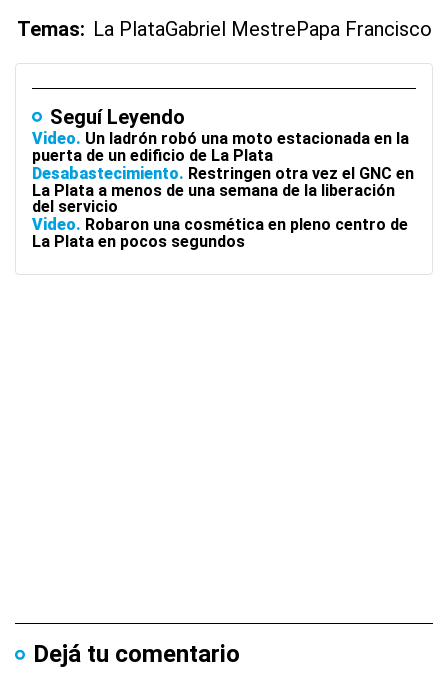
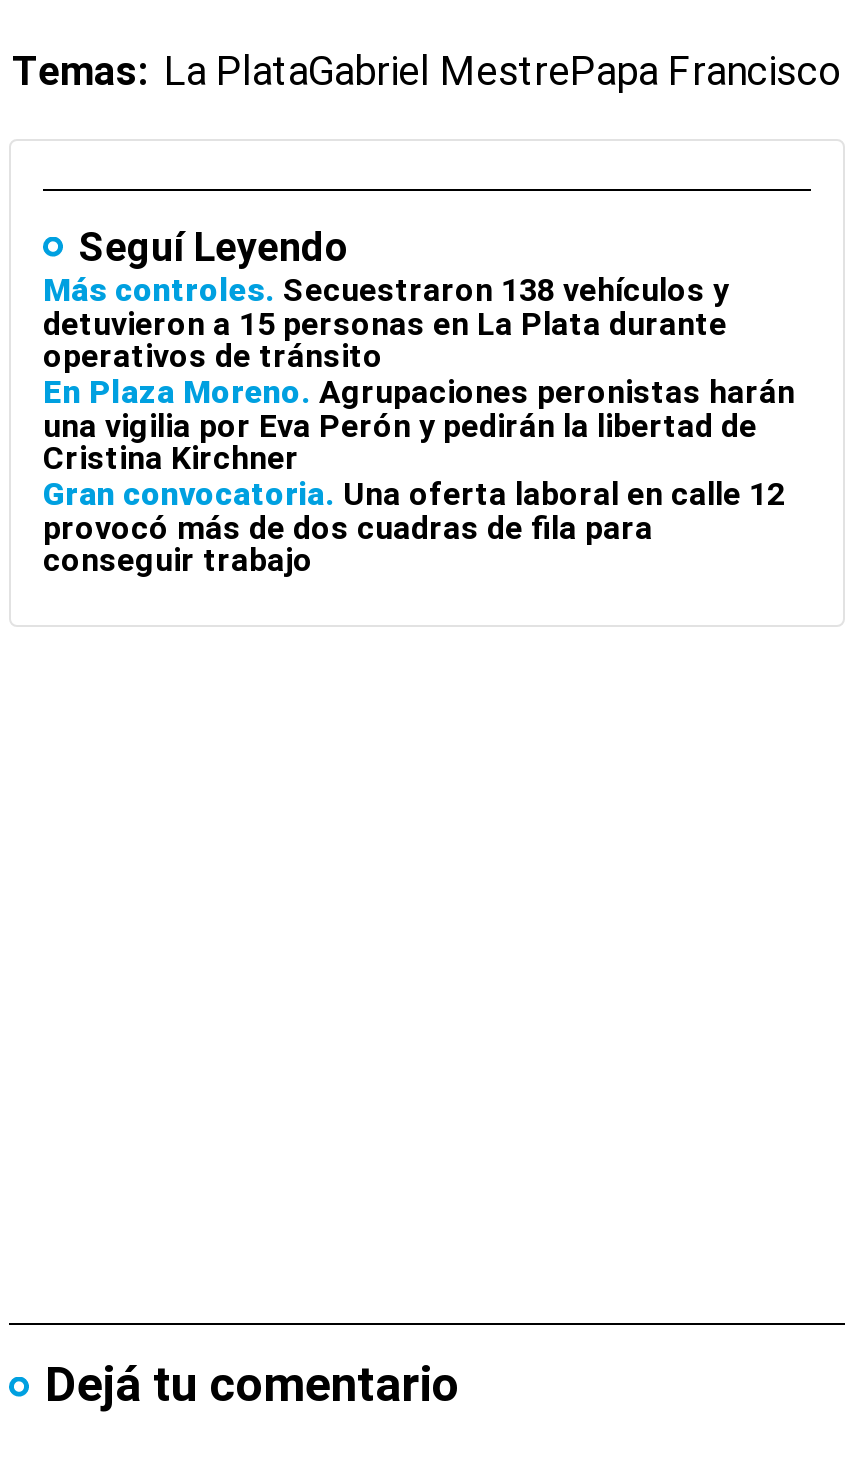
- Video Un ladrón robó una moto estacionada en la
- puerta de un edificio de La Plata
- Desabastecimiento Restringen otra vez el GNC en
- La Plata a menos de una semana de la liberación
- del servicio
- Video Robaron una cosmética en pleno centro de
- La Plata en pocos segundos
+ Más controles Secuestraron 138 vehículos y
+ detuvieron a 15 personas en La Plata durante
+ operativos de tránsito
+ En Plaza Moreno Agrupaciones peronistas harán
+ una vigilia por Eva Perón y pedirán la libertad de
+ Cristina Kirchner
+ Gran convocatoria Una oferta laboral en calle 12
+ provocó más de dos cuadras de fila para
+ conseguir trabajo
